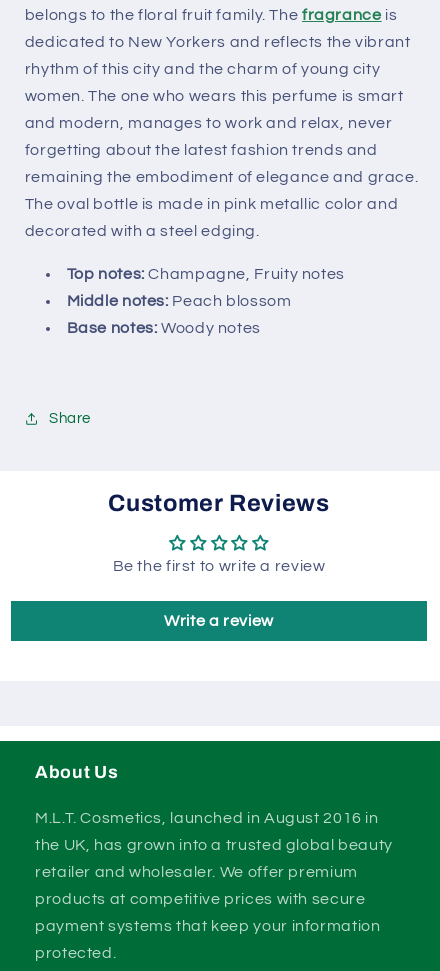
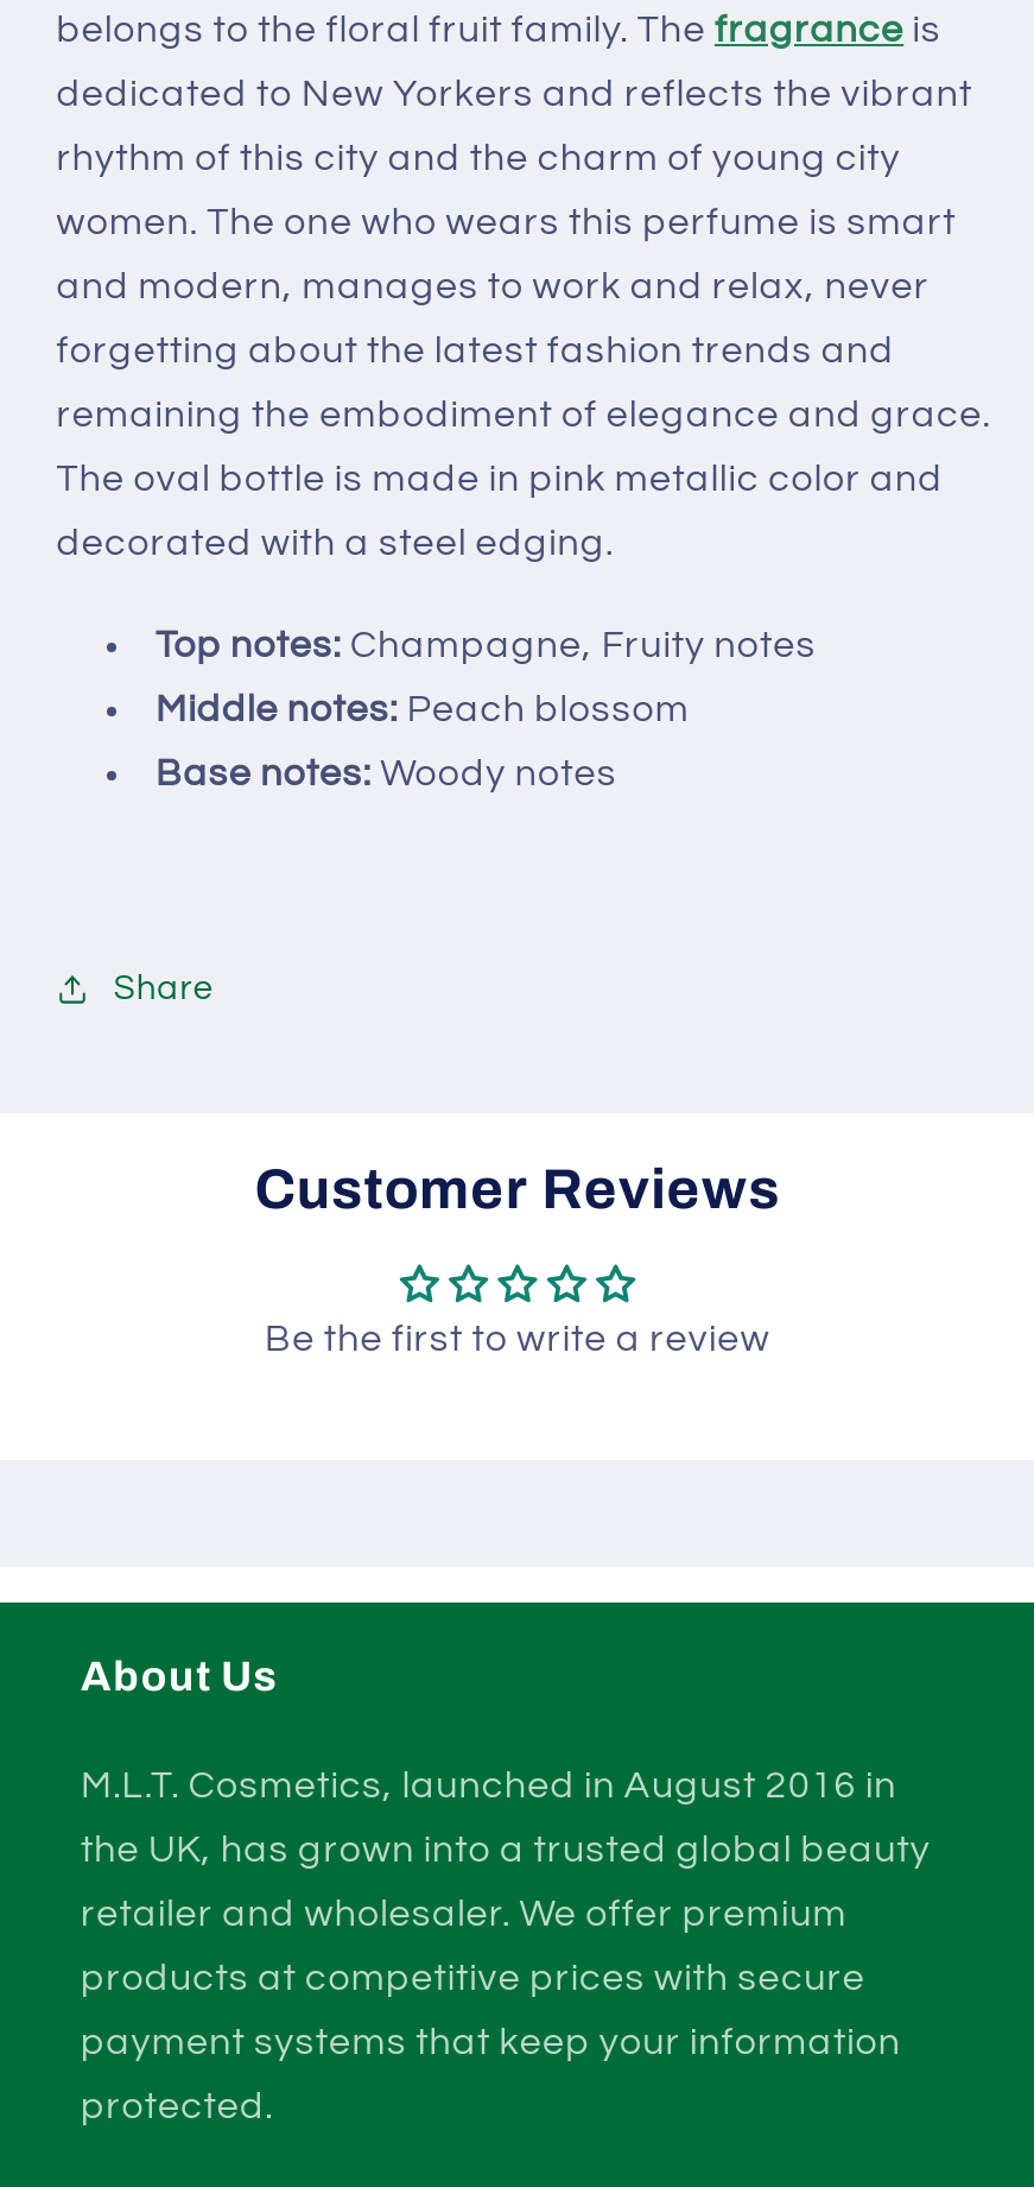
- Write a review
